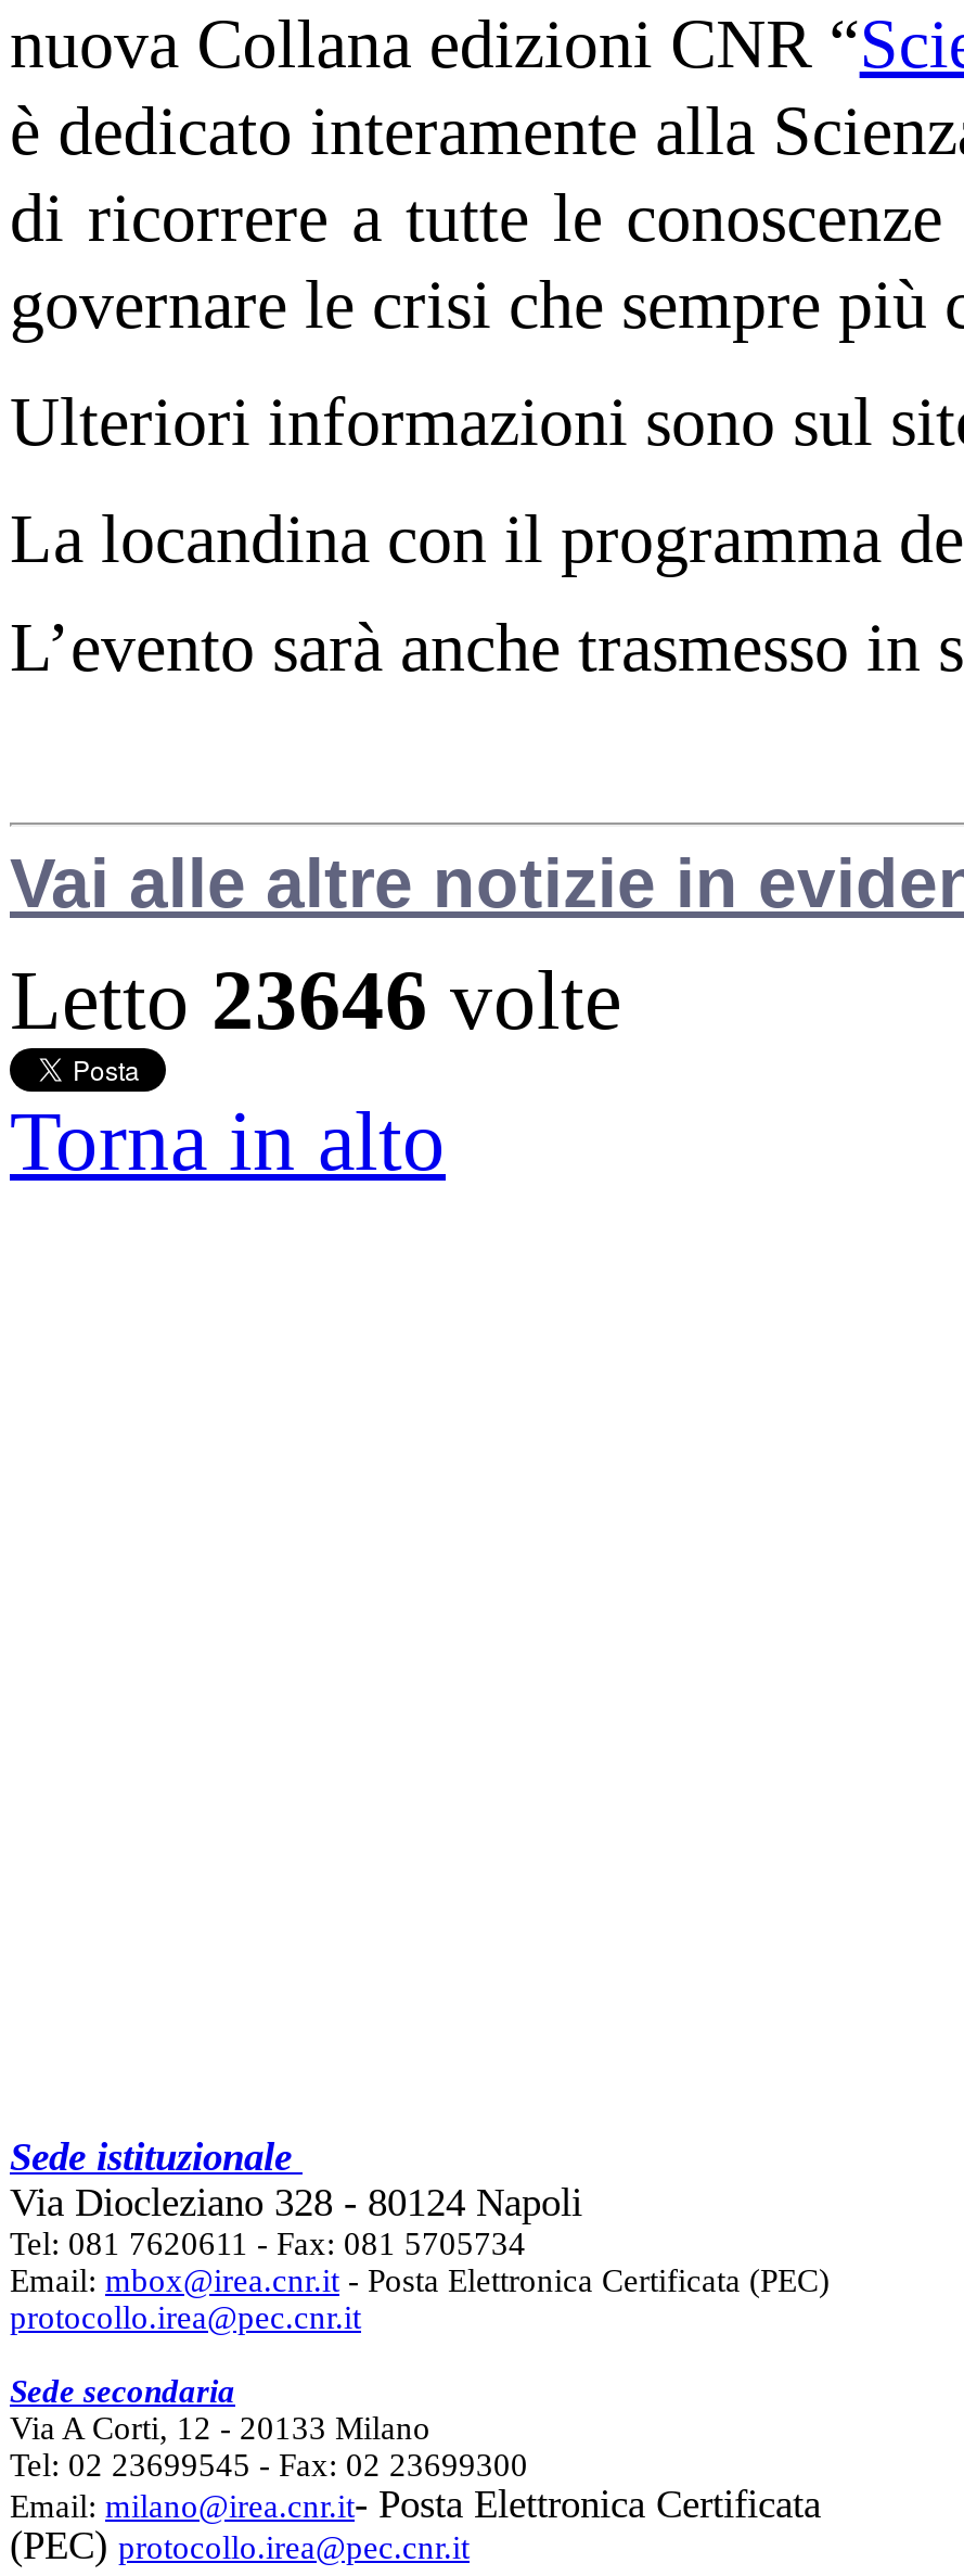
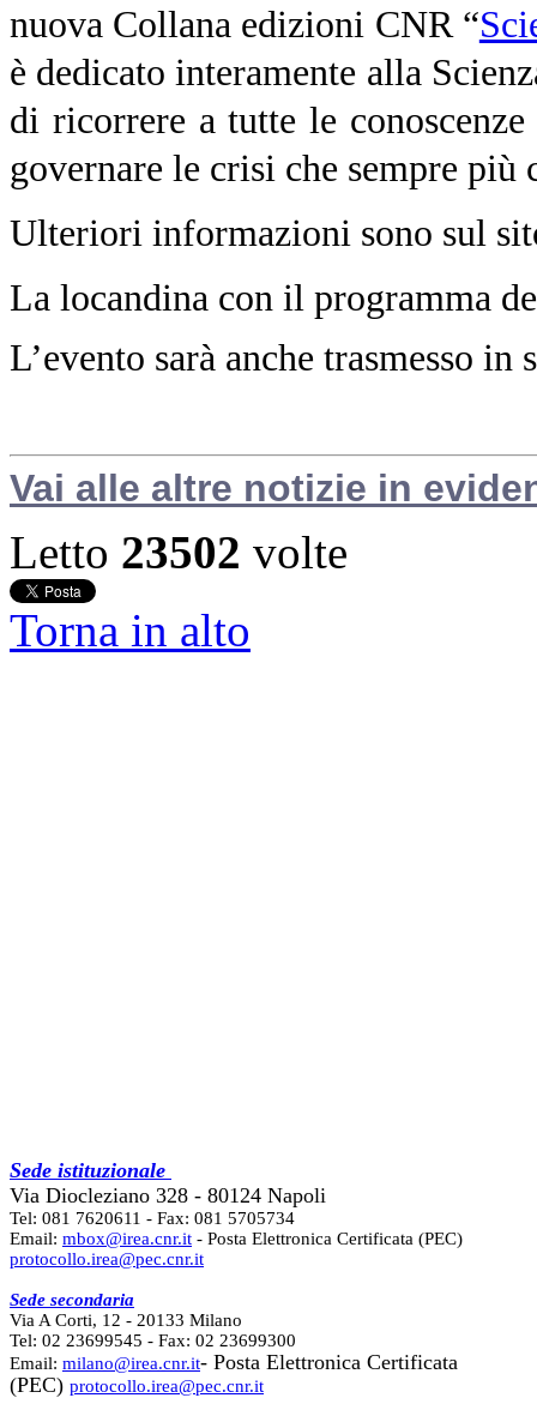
- Letto 23646 volte
+ Letto 23502 volte
